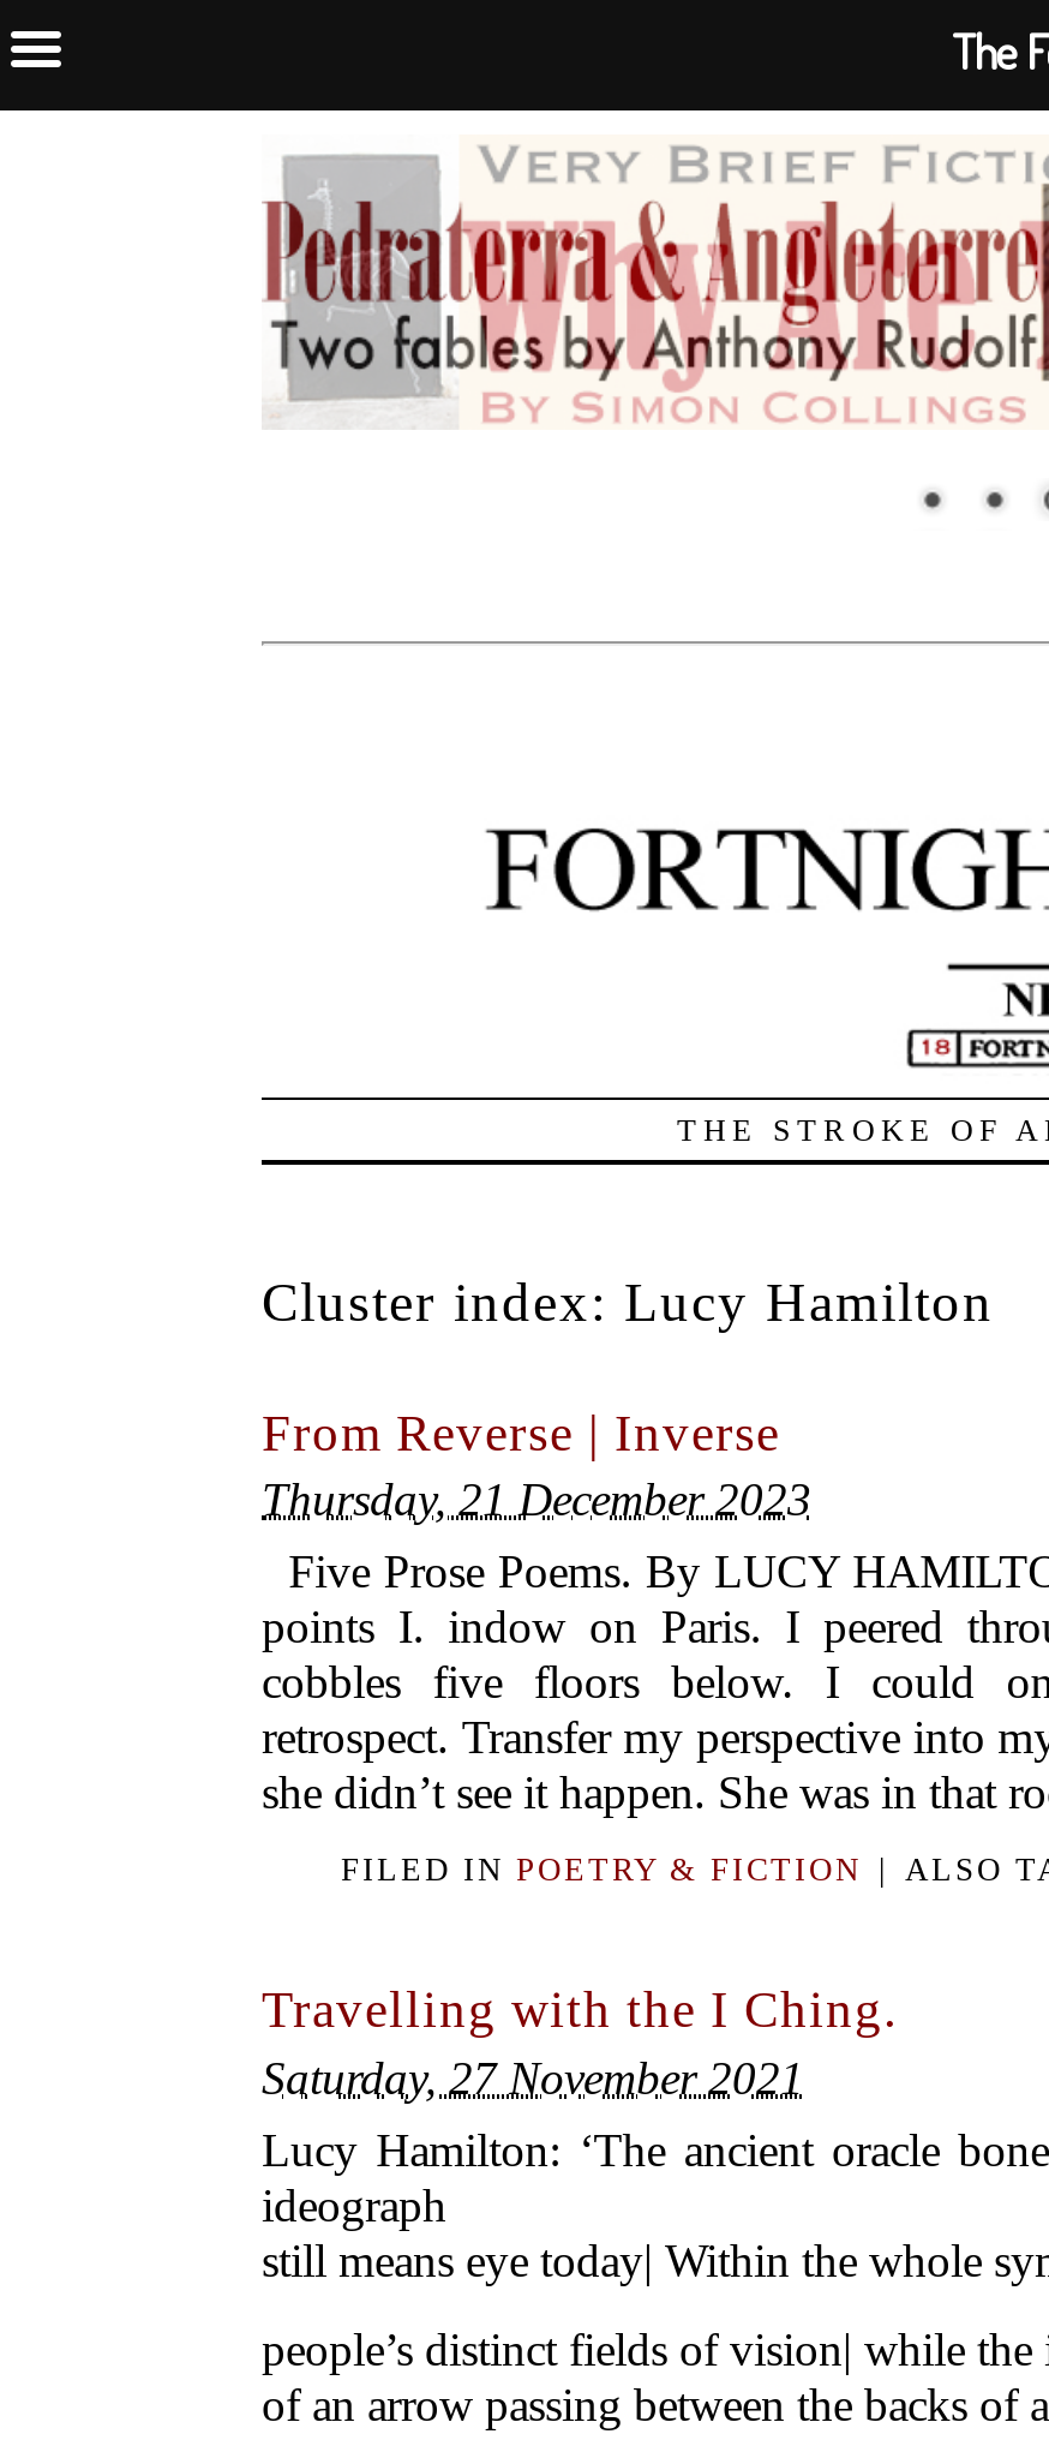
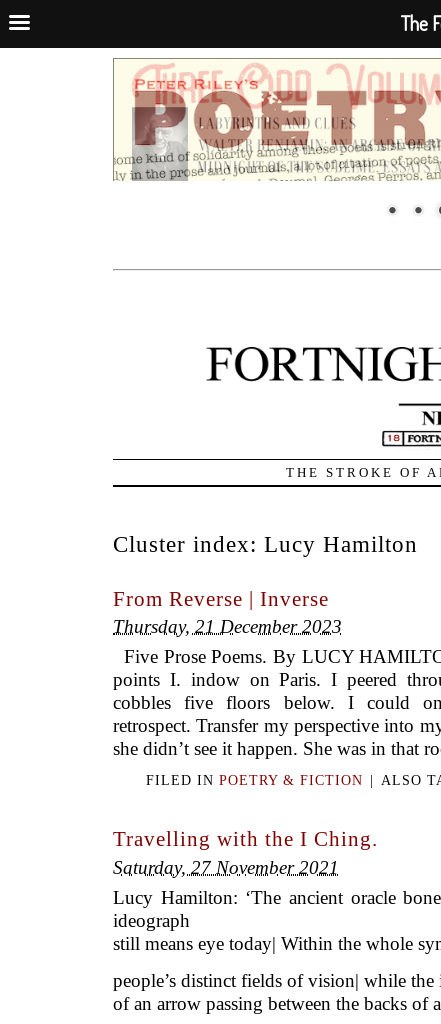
- [image]
+ [image]
